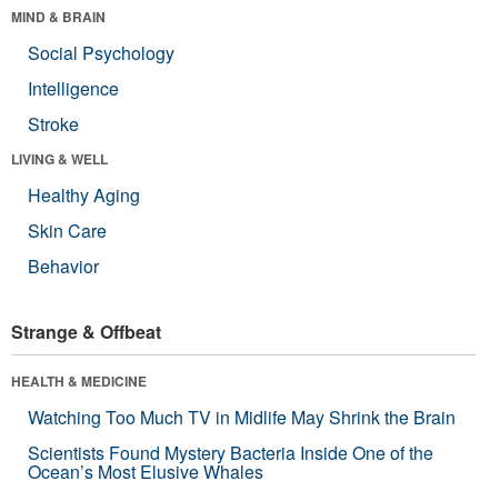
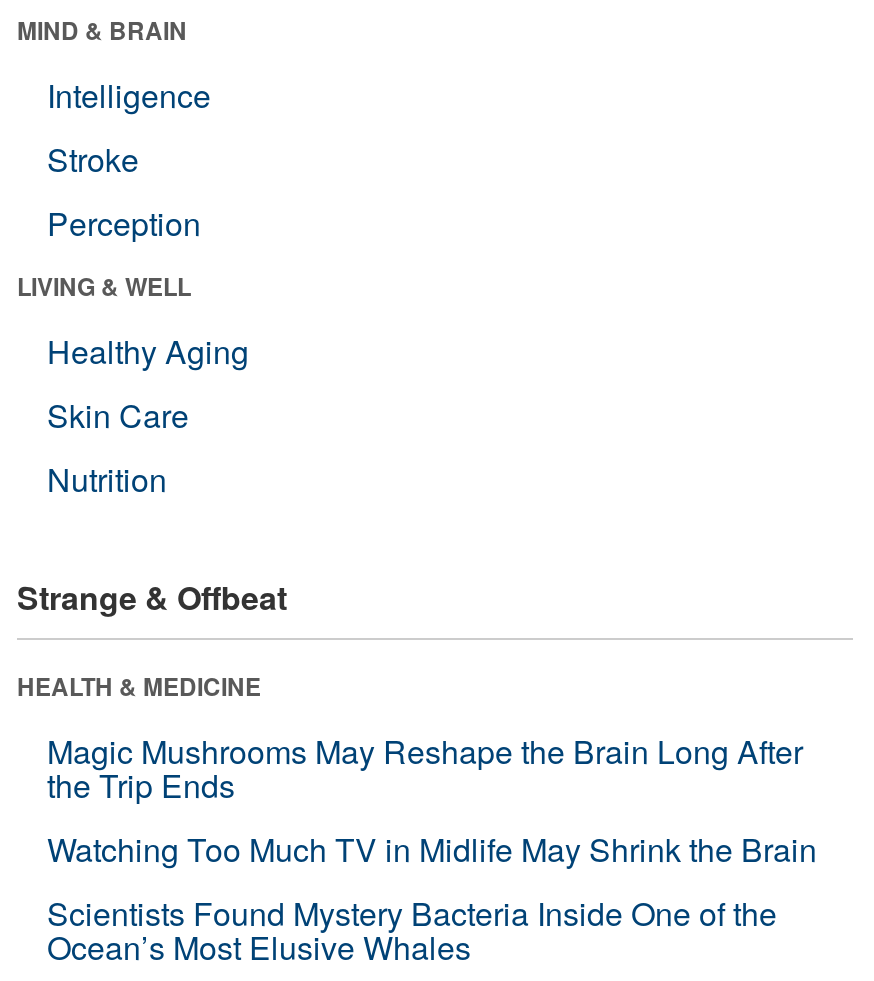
- Social Psychology

moved up: Intelligence | Stroke

+ Perception

- Behavior
+ Nutrition

+ Magic Mushrooms May Reshape the Brain Long After
+ the Trip Ends
